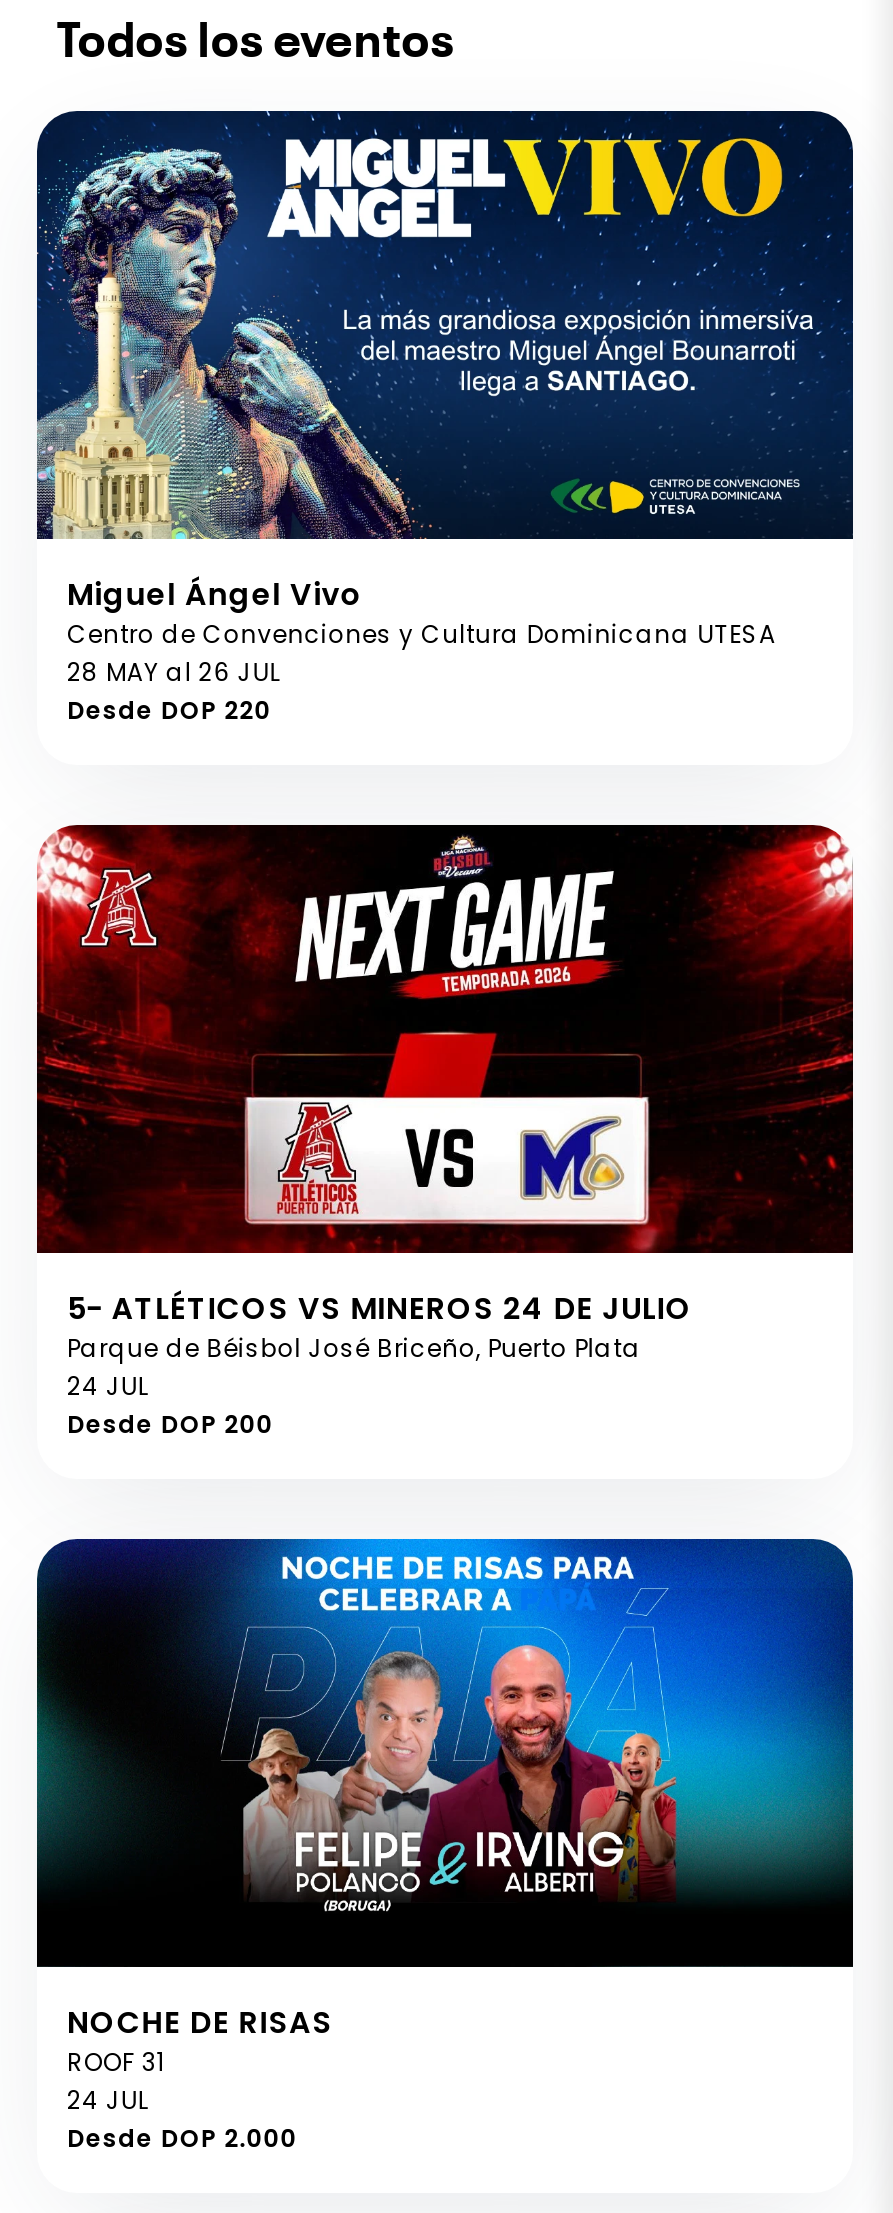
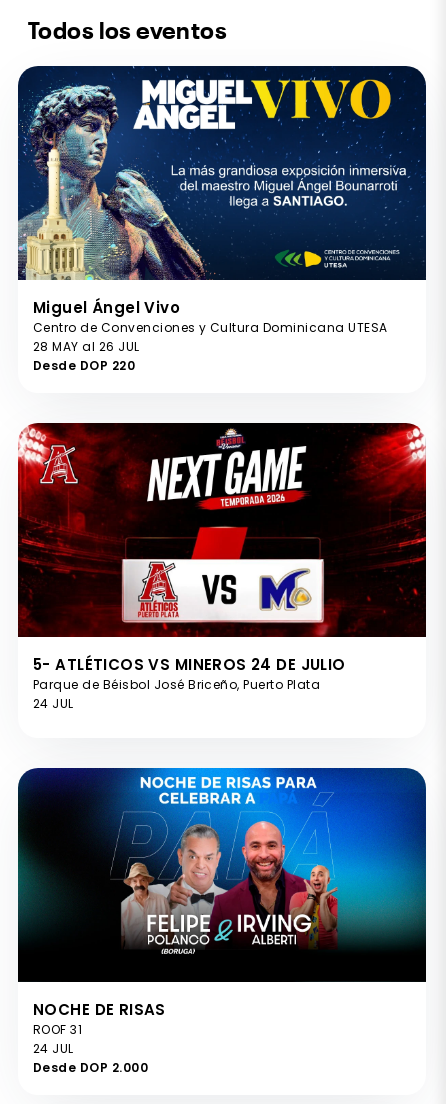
- Desde DOP 200
